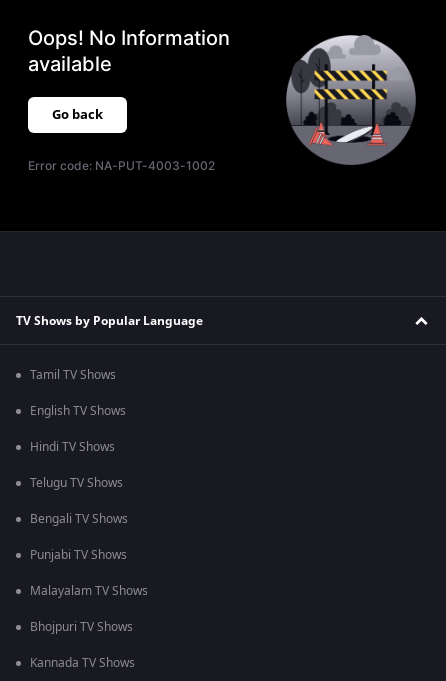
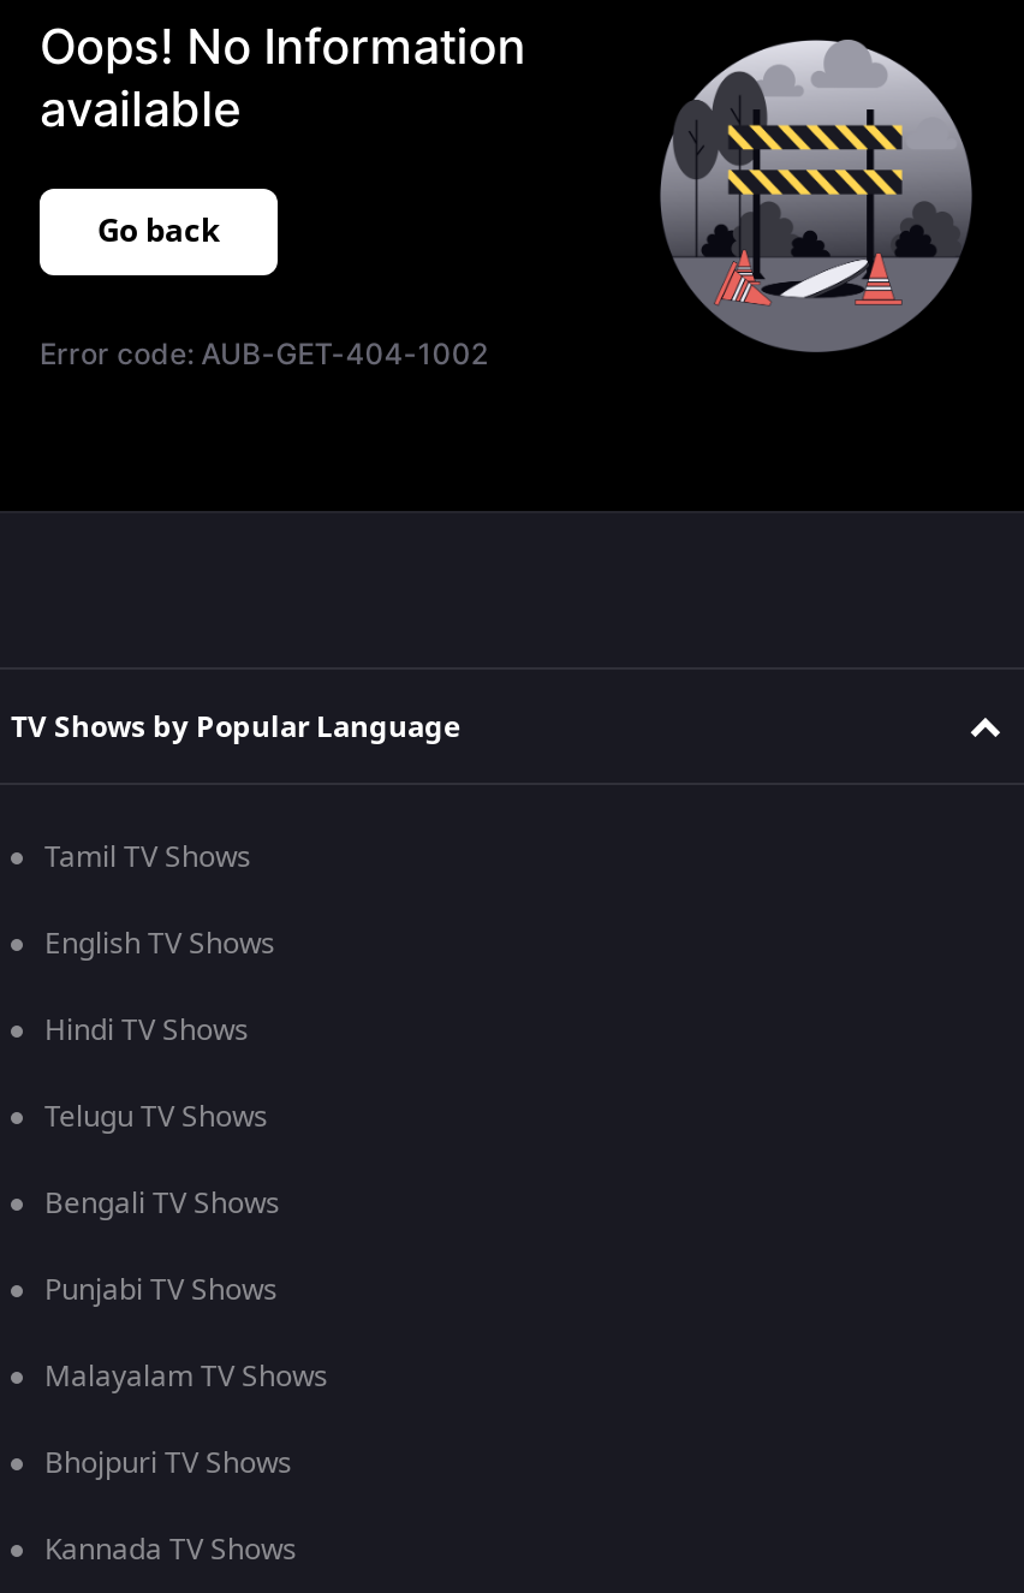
- Error code: NA-PUT-4003-1002
+ Error code: AUB-GET-404-1002
